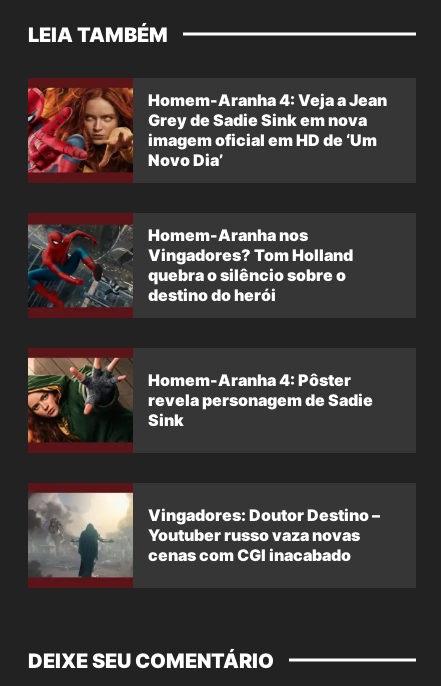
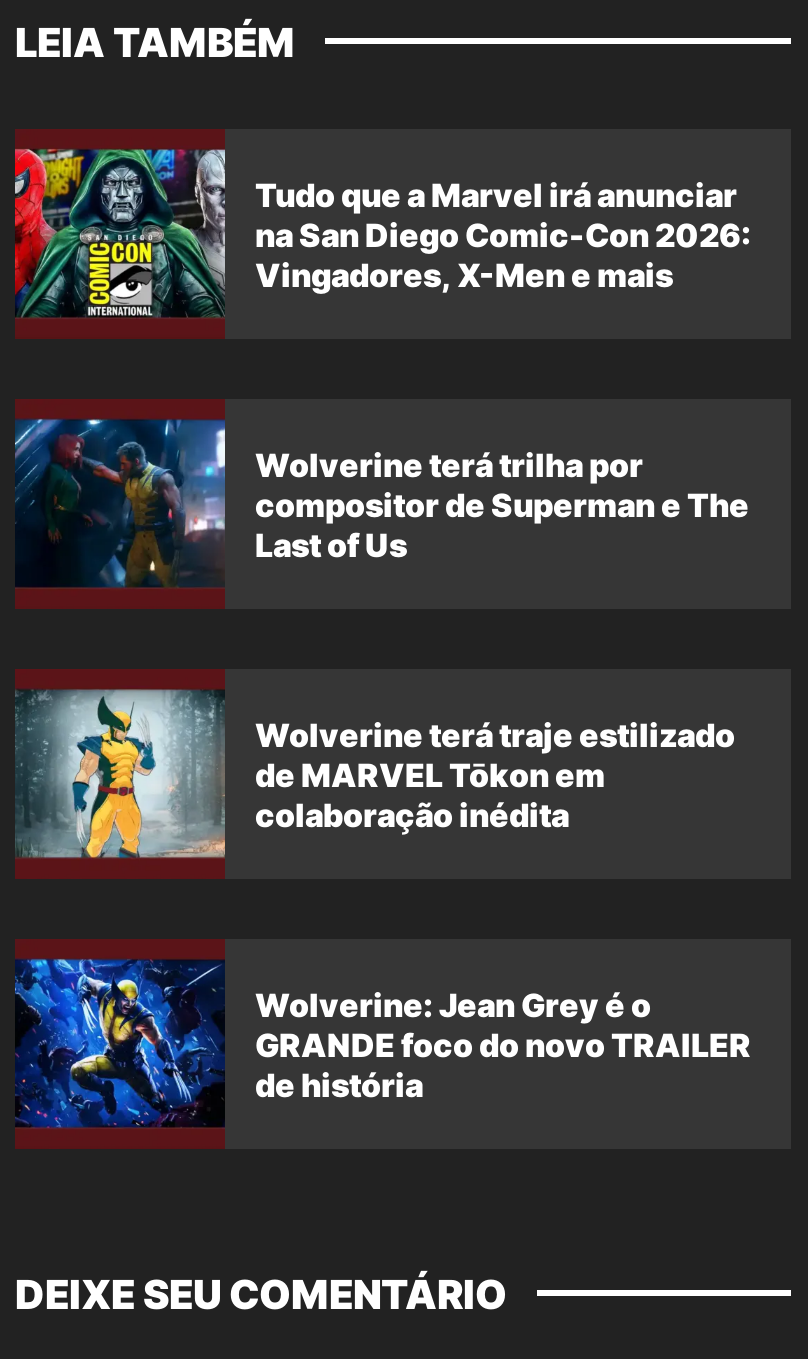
- [image]
- Homem-Aranha 4: Veja a Jean
- Grey de Sadie Sink em nova
- imagem oficial em HD de ‘Um
- Novo Dia’
+ [image]
+ Tudo que a Marvel irá anunciar
+ na San Diego Comic-Con 2026:
+ Vingadores, X-Men e mais

- [image]
- Homem-Aranha nos
- Vingadores? Tom Holland
- quebra o silêncio sobre o
- destino do herói
+ [image]
+ Wolverine terá trilha por
+ compositor de Superman e The
+ Last of Us

- [image]
- Homem-Aranha 4: Pôster
- revela personagem de Sadie
- Sink
+ [image]
+ Wolverine terá traje estilizado
+ de MARVEL Tōkon em
+ colaboração inédita

- [image]
- Vingadores: Doutor Destino –
- Youtuber russo vaza novas
- cenas com CGI inacabado
+ [image]
+ Wolverine: Jean Grey é o
+ GRANDE foco do novo TRAILER
+ de história
